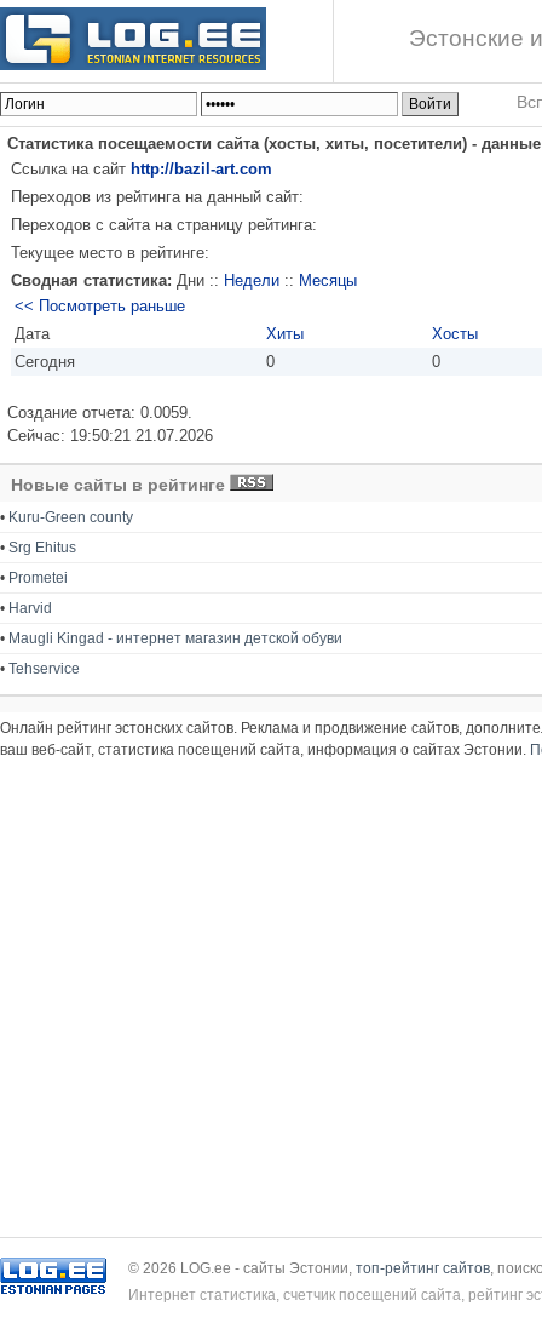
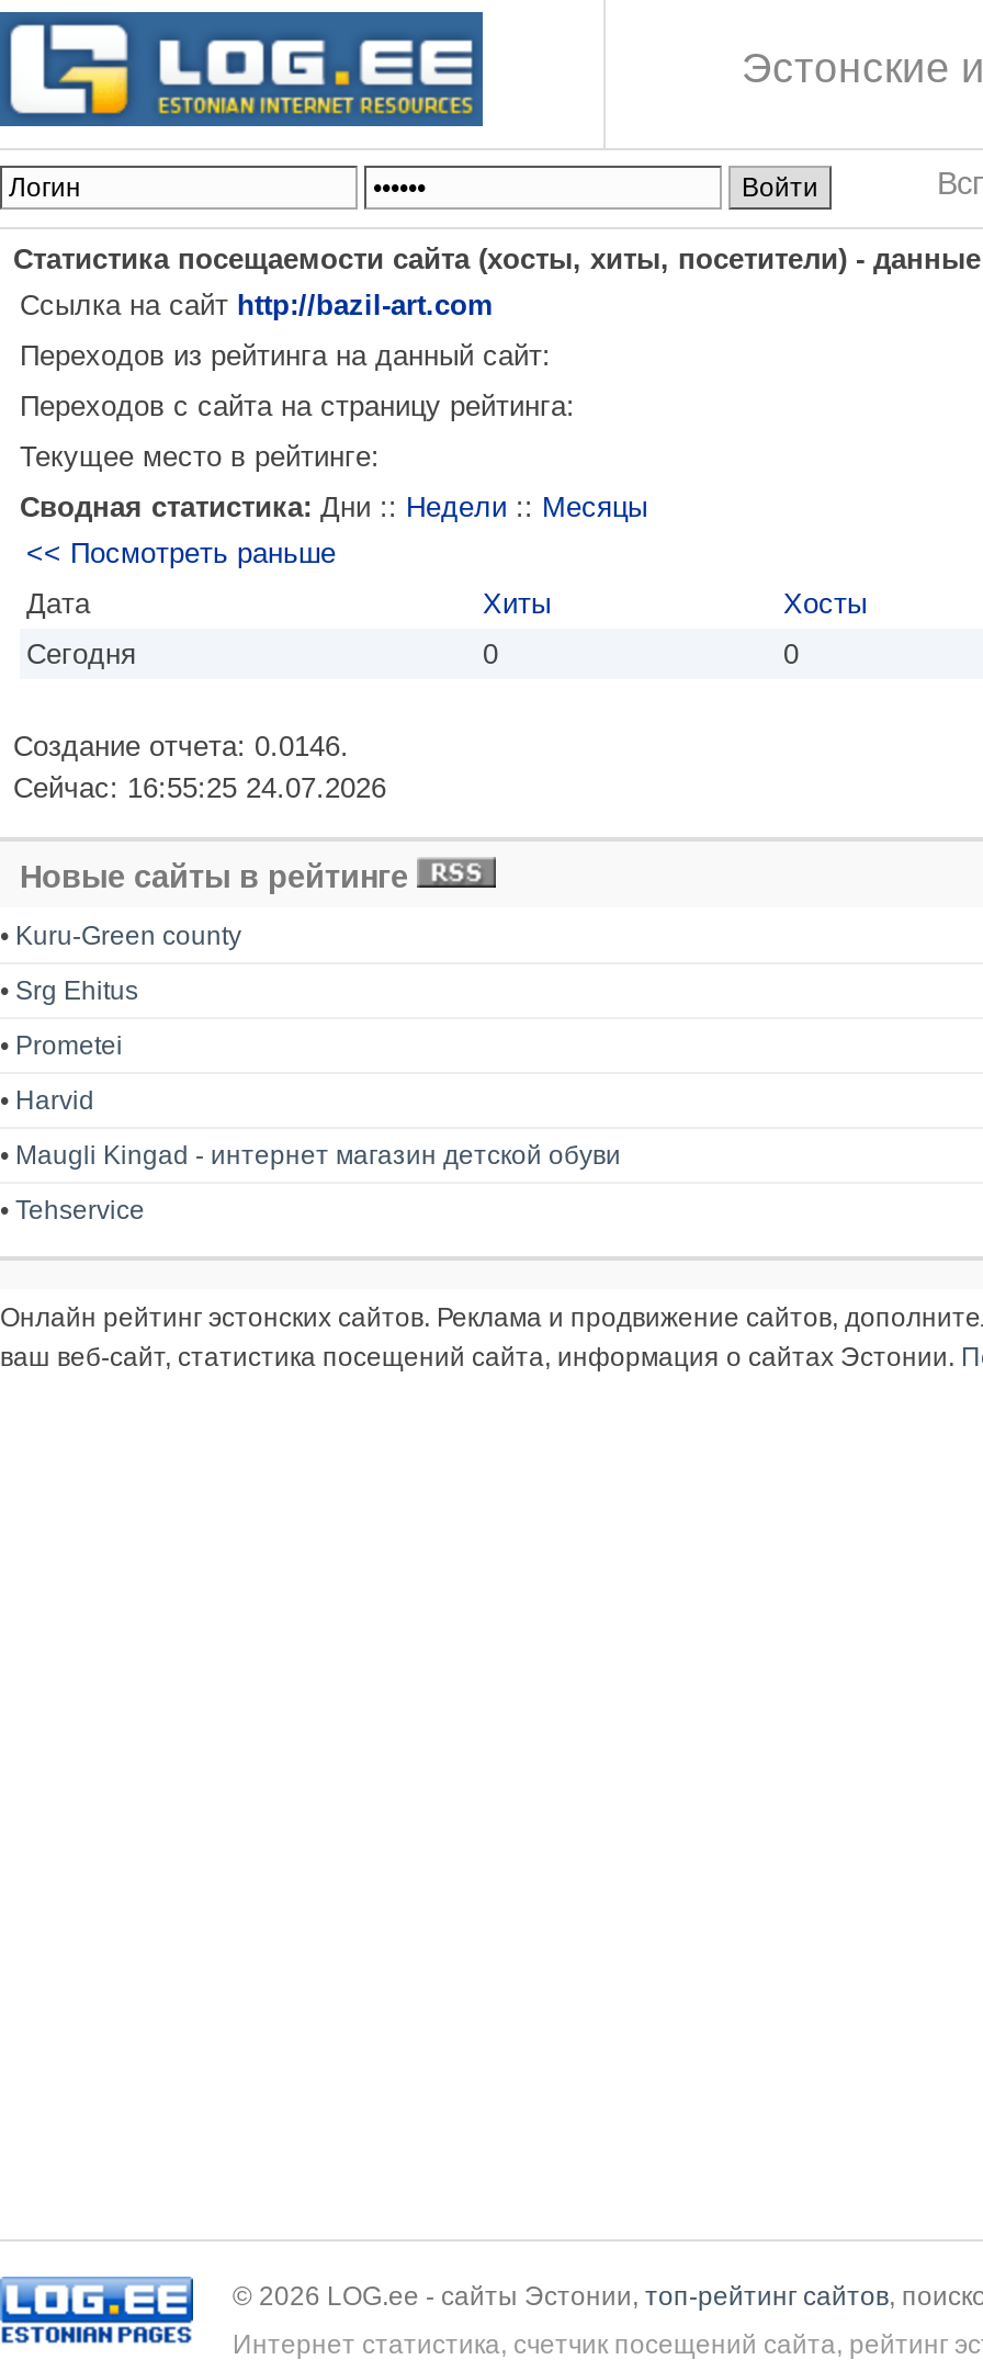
- Создание отчета: 0.0059.
+ Создание отчета: 0.0146.

- Сейчас: 19:50:21 21.07.2026
+ Сейчас: 16:55:25 24.07.2026
